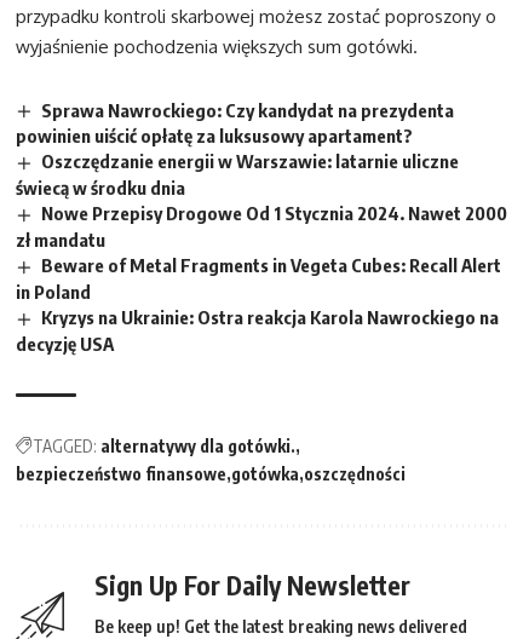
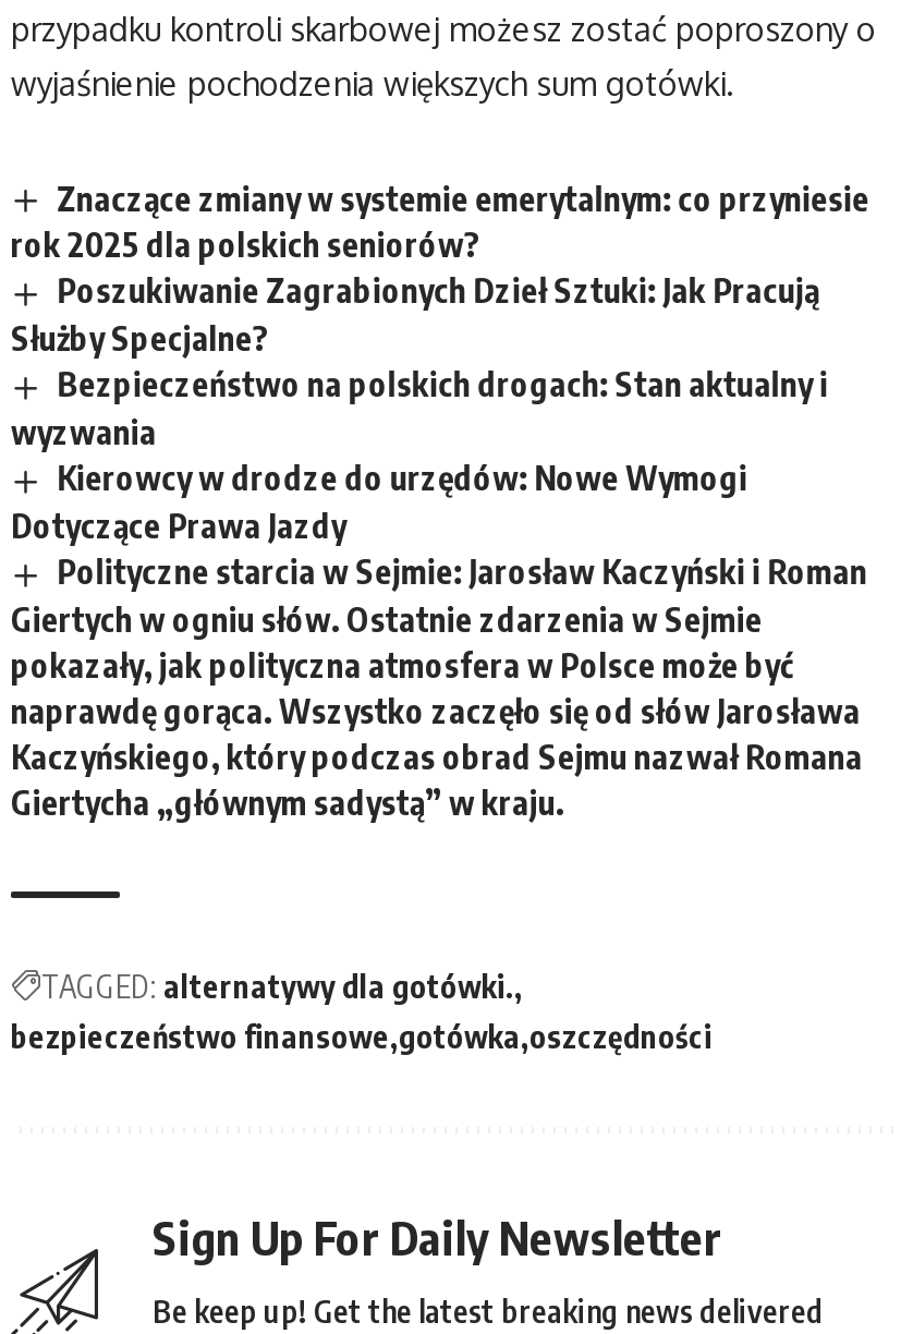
- Sprawa Nawrockiego: Czy kandydat na prezydenta
- powinien uiścić opłatę za luksusowy apartament?
- Oszczędzanie energii w Warszawie: latarnie uliczne
- świecą w środku dnia
- Nowe Przepisy Drogowe Od 1 Stycznia 2024. Nawet 2000
- zł mandatu
- Beware of Metal Fragments in Vegeta Cubes: Recall Alert
- in Poland
- Kryzys na Ukrainie: Ostra reakcja Karola Nawrockiego na
- decyzję USA
+ Znaczące zmiany w systemie emerytalnym: co przyniesie
+ rok 2025 dla polskich seniorów?
+ Poszukiwanie Zagrabionych Dzieł Sztuki: Jak Pracują
+ Służby Specjalne?
+ Bezpieczeństwo na polskich drogach: Stan aktualny i
+ wyzwania
+ Kierowcy w drodze do urzędów: Nowe Wymogi
+ Dotyczące Prawa Jazdy
+ Polityczne starcia w Sejmie: Jarosław Kaczyński i Roman
+ Giertych w ogniu słów. Ostatnie zdarzenia w Sejmie
+ pokazały, jak polityczna atmosfera w Polsce może być
+ naprawdę gorąca. Wszystko zaczęło się od słów Jarosława
+ Kaczyńskiego, który podczas obrad Sejmu nazwał Romana
+ Giertycha „głównym sadystą” w kraju.
